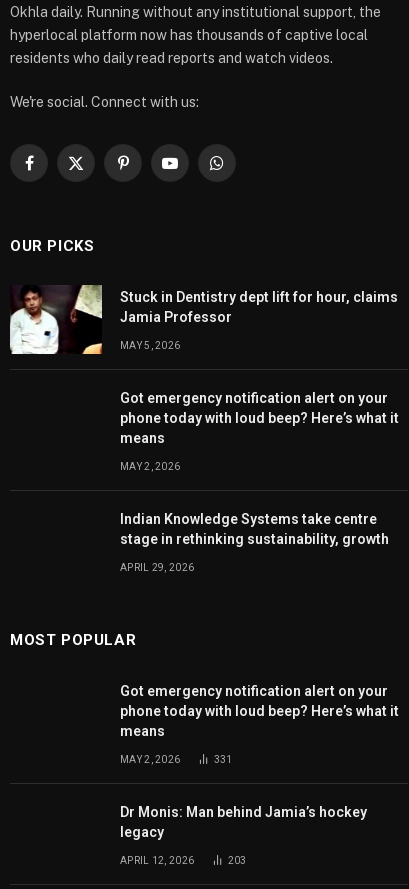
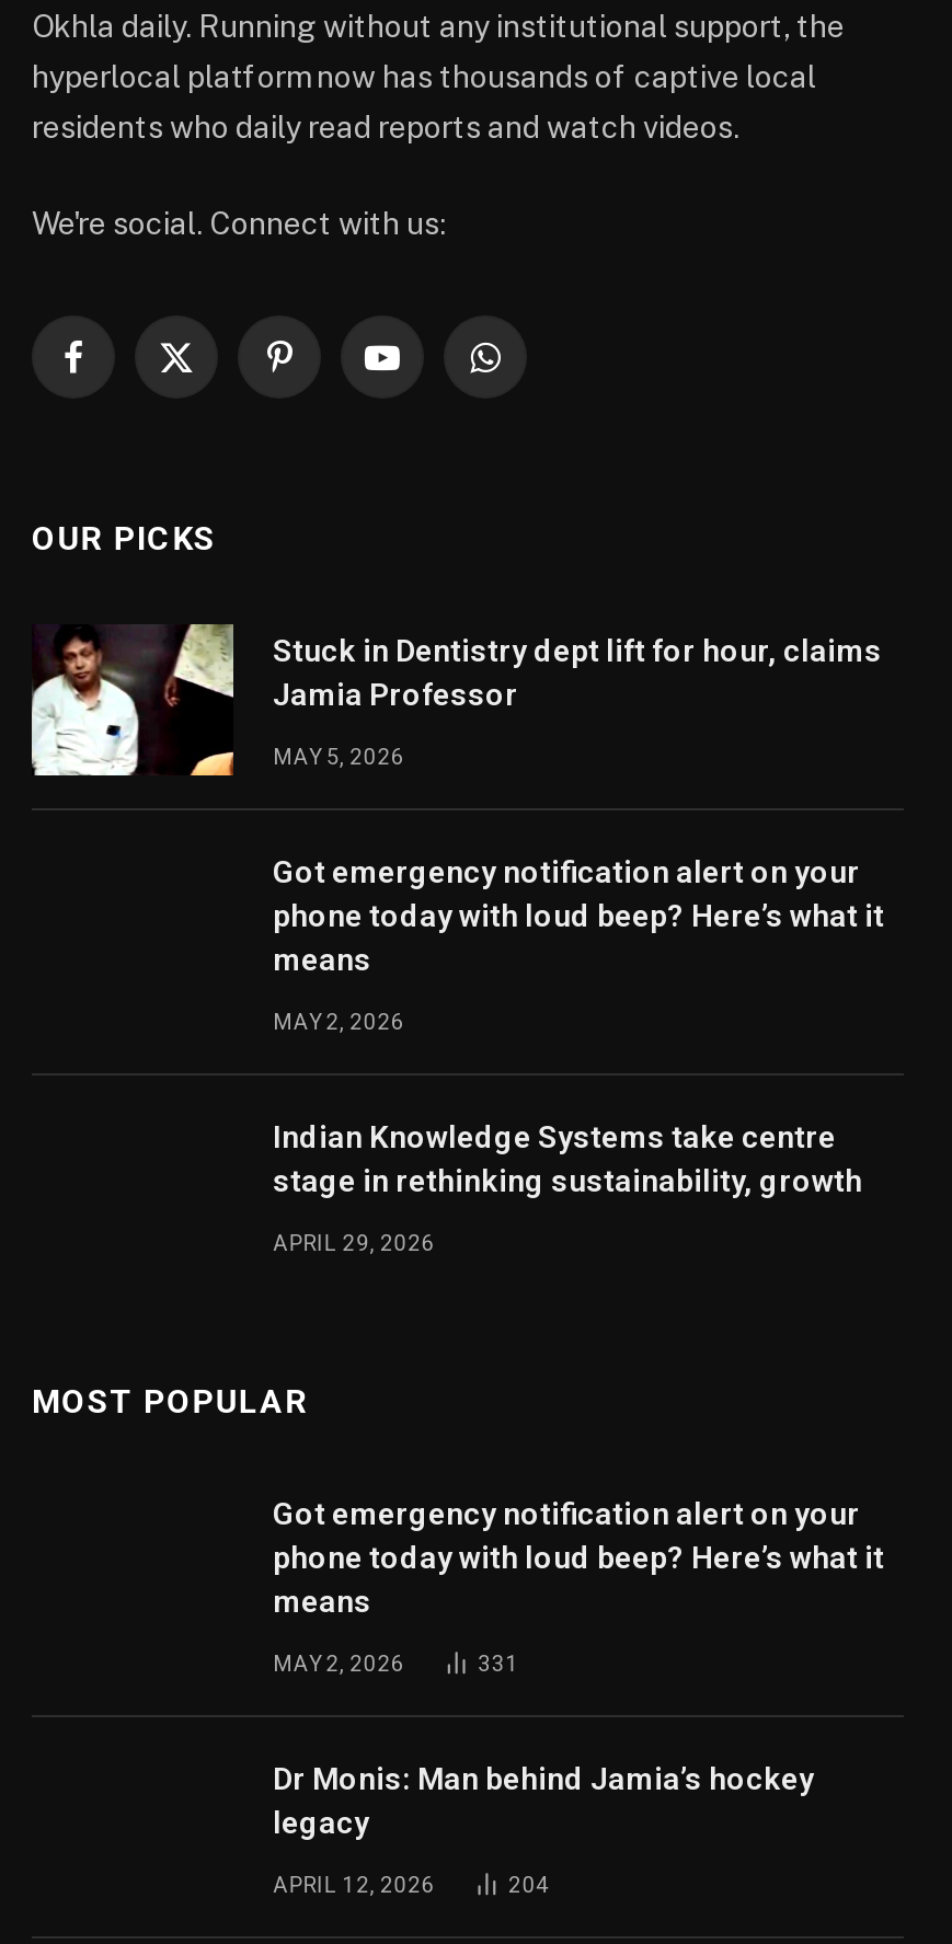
- 203
+ 204
